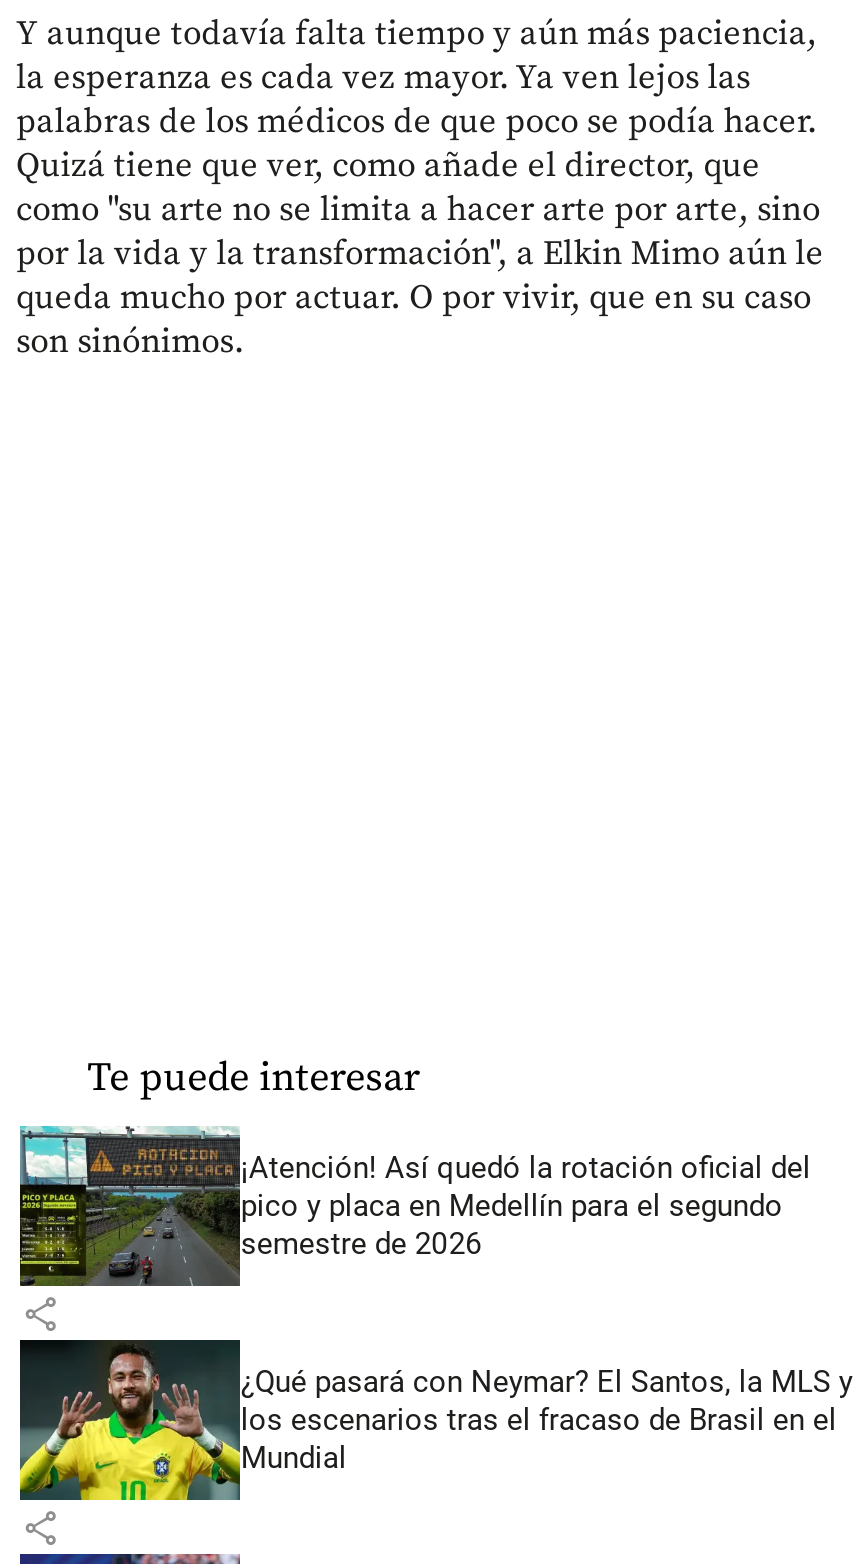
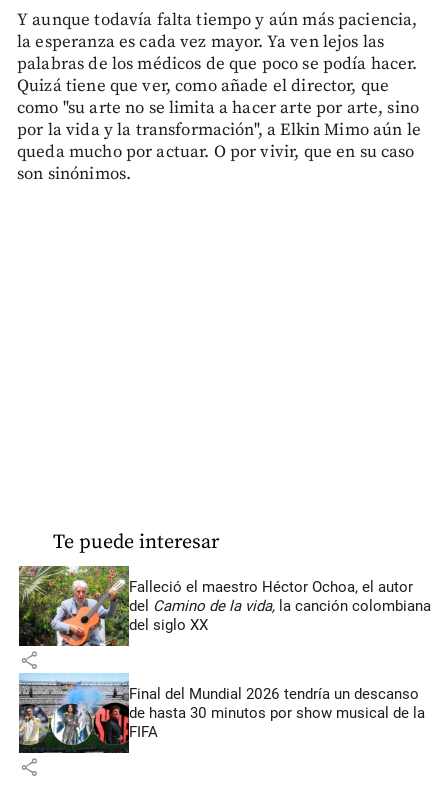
- [image]
- ¡Atención! Así quedó la rotación oficial del
- pico y placa en Medellín para el segundo
- semestre de 2026
+ [image]
+ Falleció el maestro Héctor Ochoa, el autor
+ del Camino de la vida, la canción colombiana
+ del siglo XX

- [image]
- ¿Qué pasará con Neymar? El Santos, la MLS y
- los escenarios tras el fracaso de Brasil en el
- Mundial
+ [image]
+ Final del Mundial 2026 tendría un descanso
+ de hasta 30 minutos por show musical de la
+ FIFA
